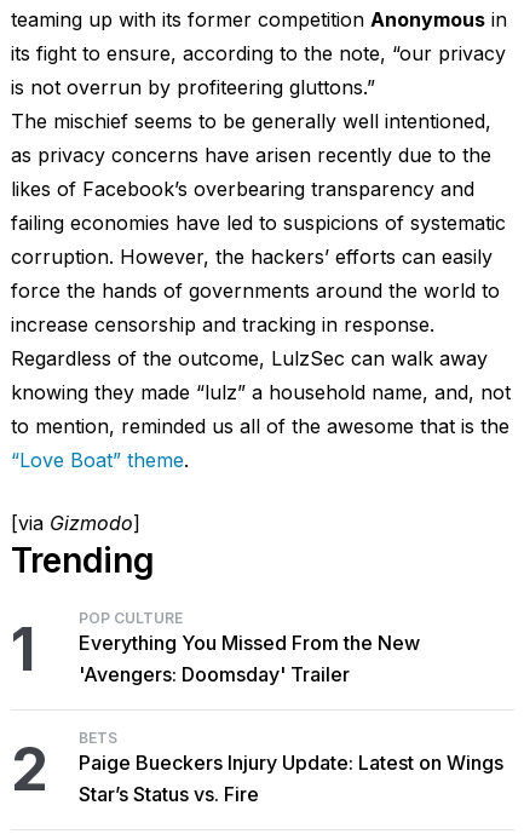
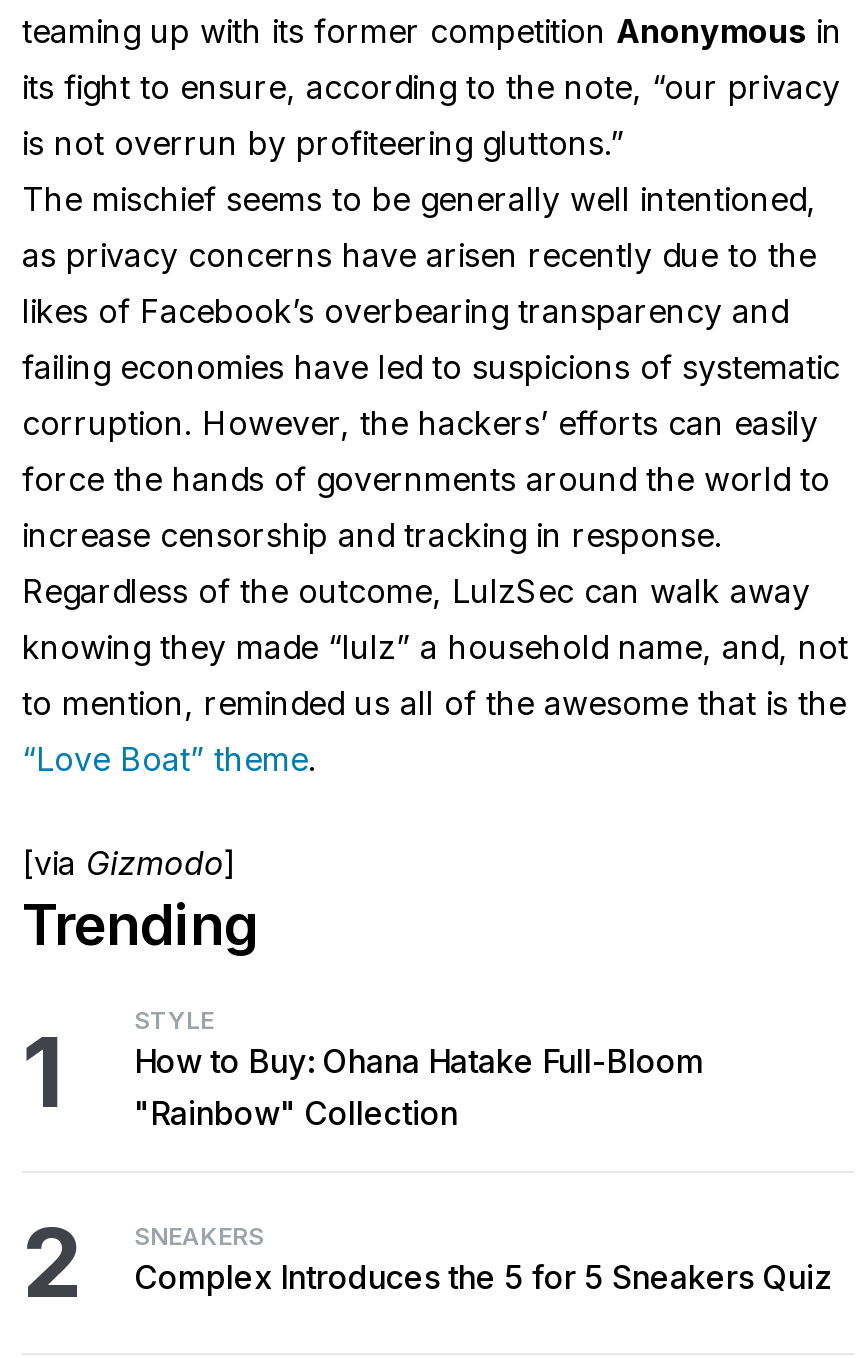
- POP CULTURE
- Everything You Missed From the New
- 'Avengers: Doomsday' Trailer
+ STYLE
+ How to Buy: Ohana Hatake Full-Bloom
+ "Rainbow" Collection

- BETS
- Paige Bueckers Injury Update: Latest on Wings
- Star’s Status vs. Fire
+ SNEAKERS
+ Complex Introduces the 5 for 5 Sneakers Quiz
